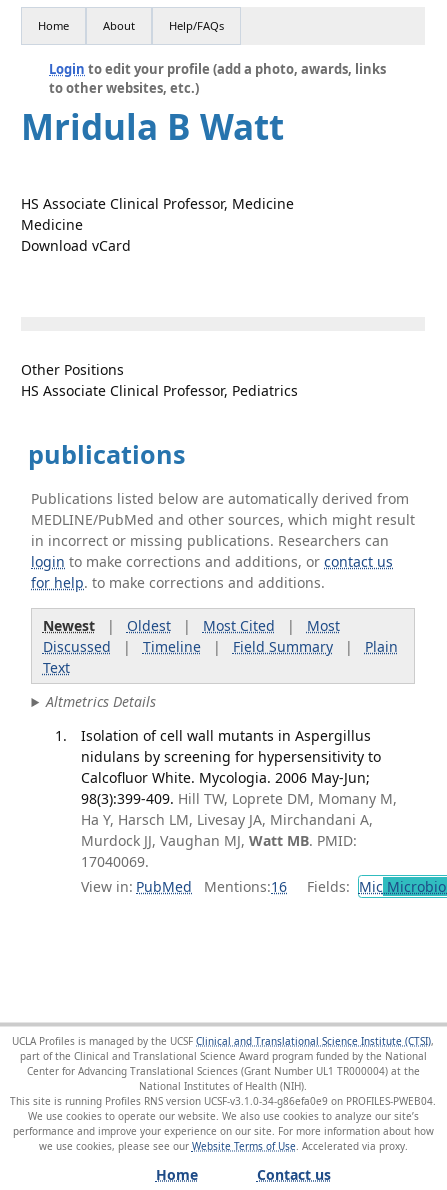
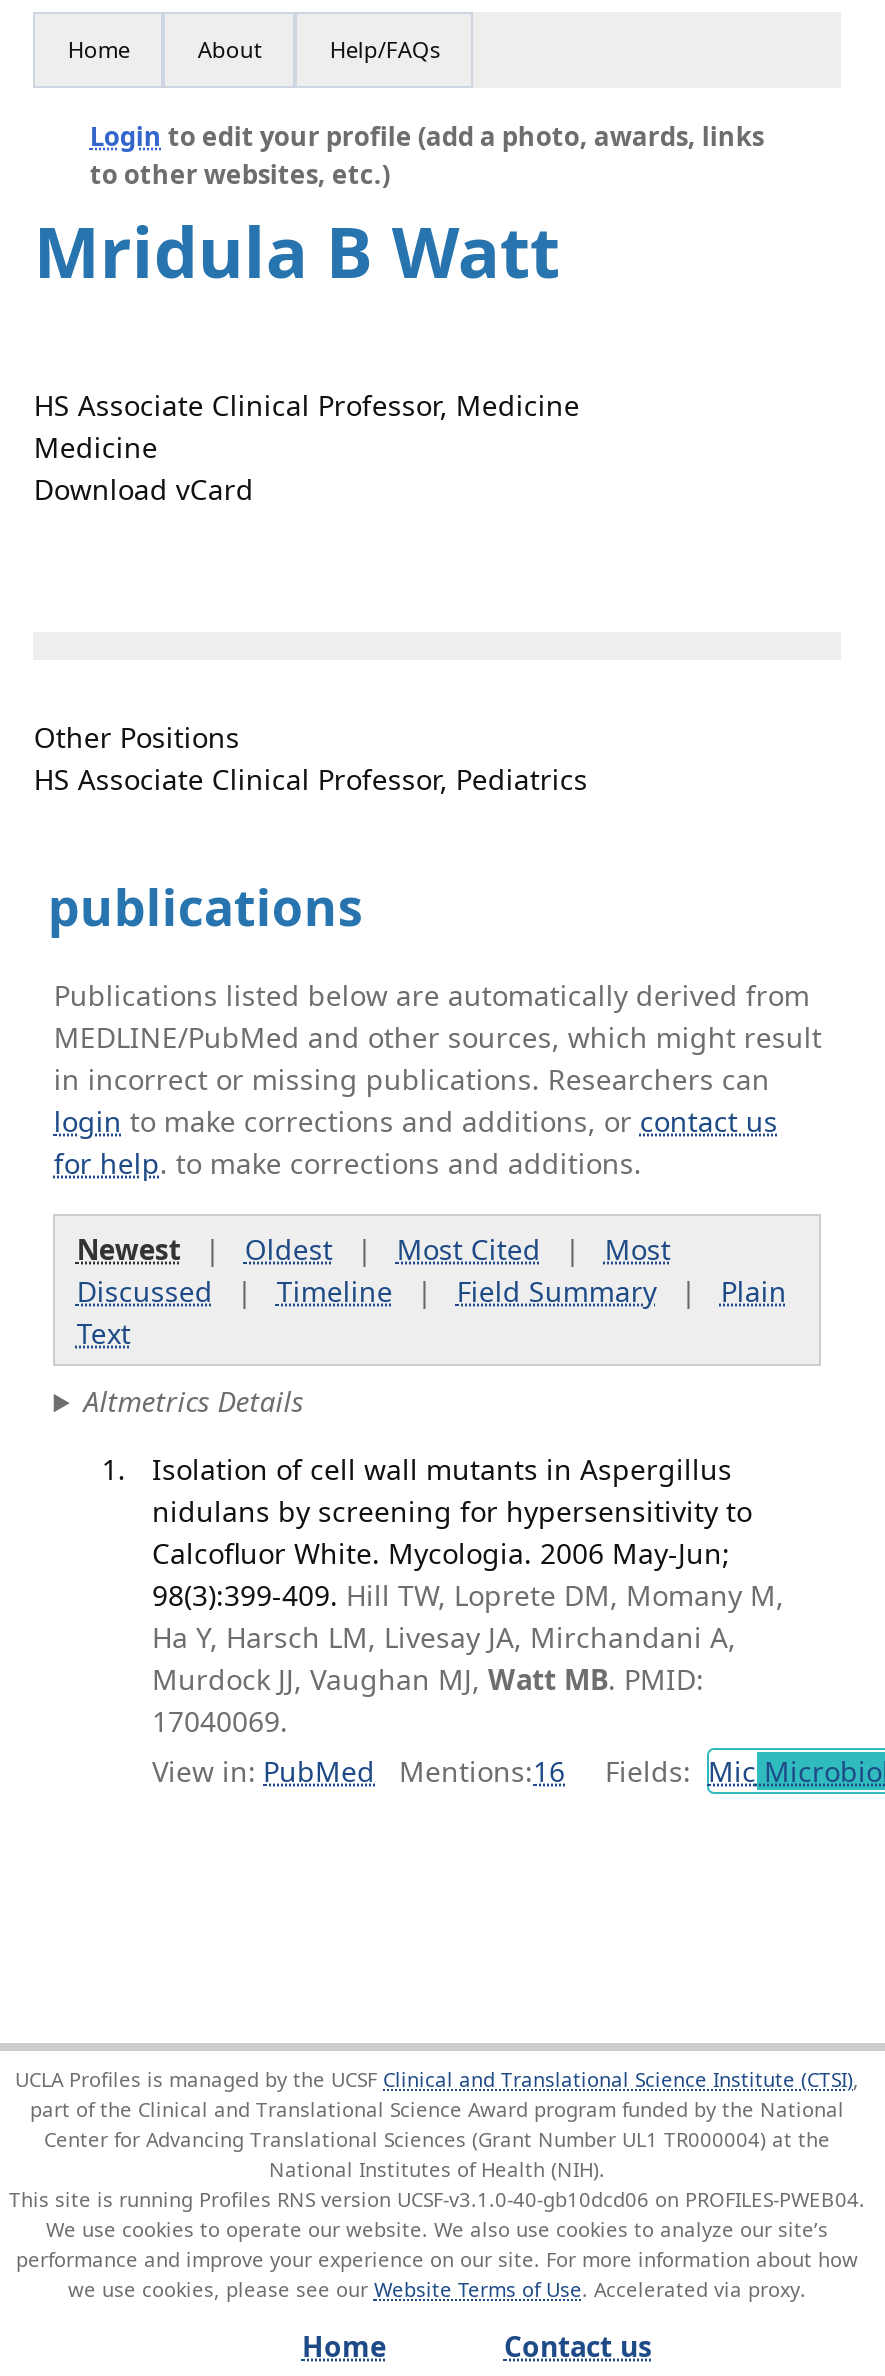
- This site is running Profiles RNS version UCSF-v3.1.0-34-g86efa0e9 on PROFILES-PWEB04.
+ This site is running Profiles RNS version UCSF-v3.1.0-40-gb10dcd06 on PROFILES-PWEB04.
